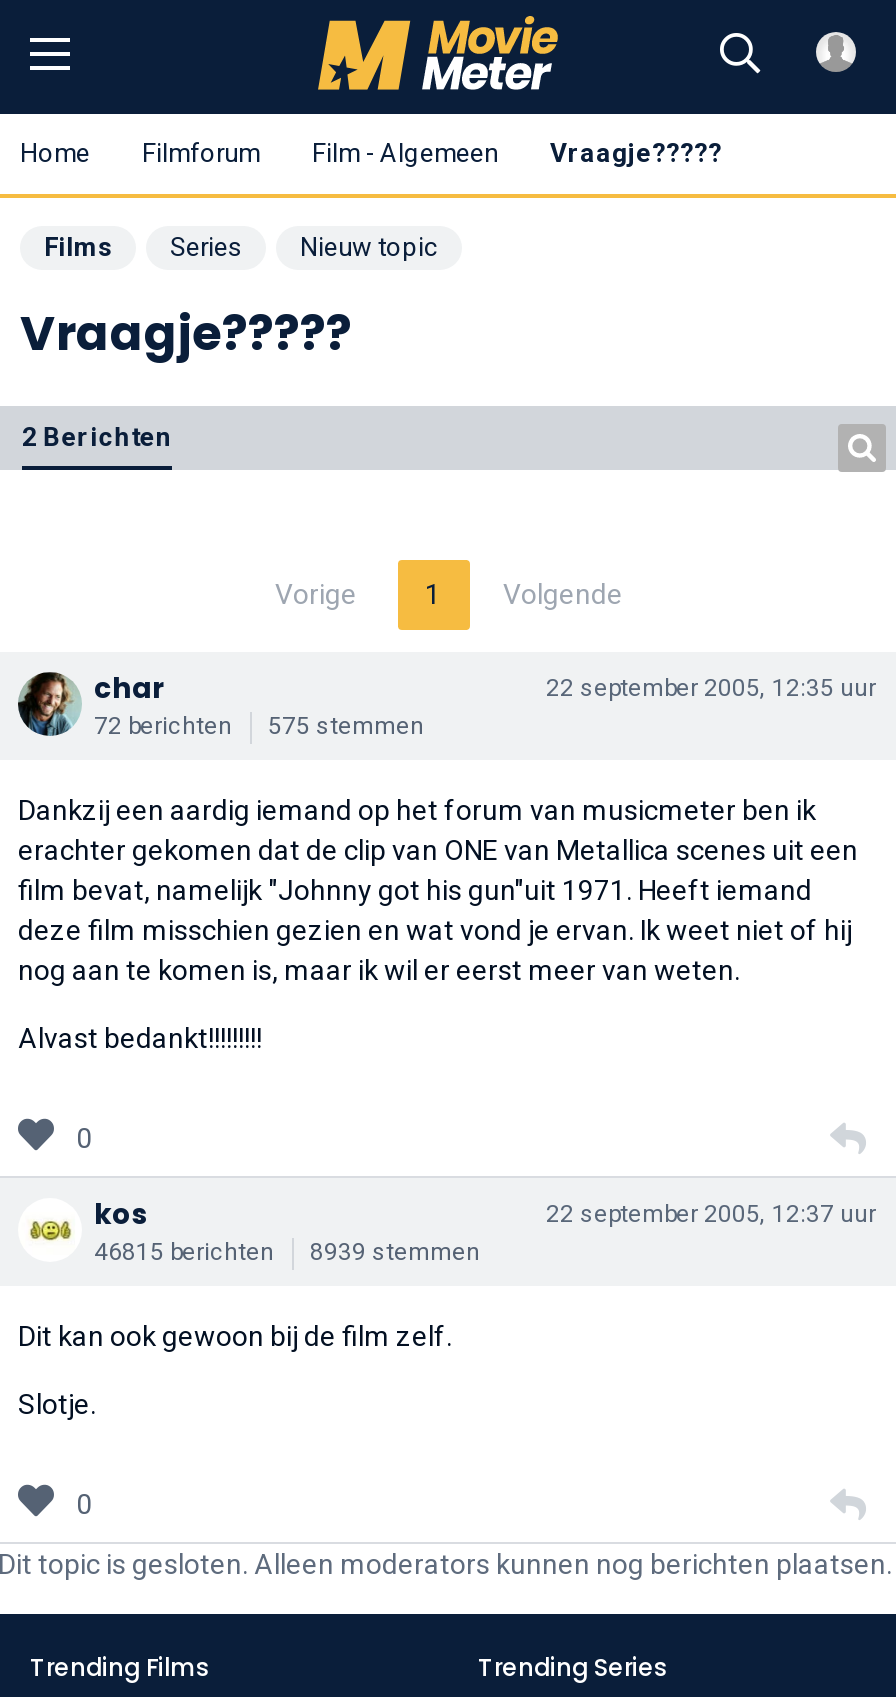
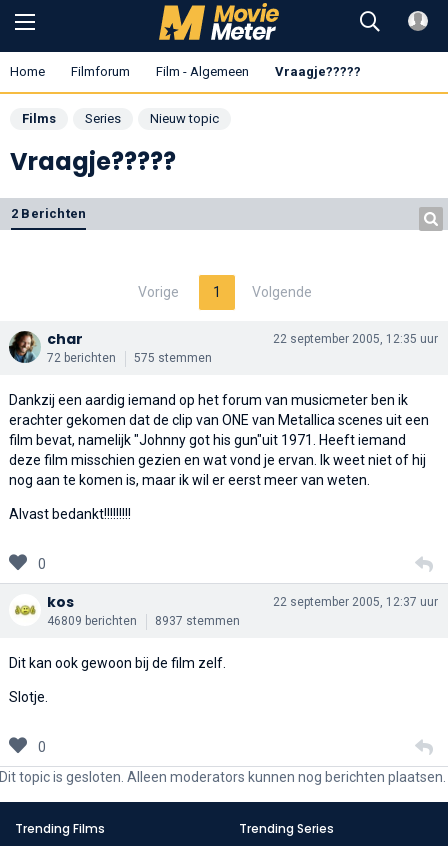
- 46815 berichten
+ 46809 berichten

- 8939 stemmen
+ 8937 stemmen
